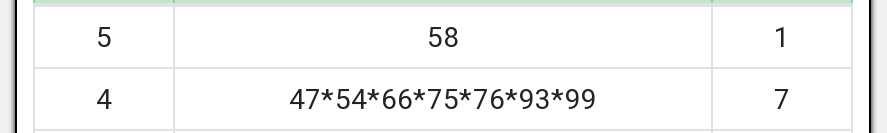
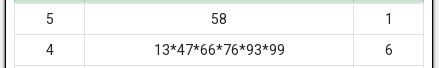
- 47*54*66*75*76*93*99
+ 13*47*66*76*93*99

- 7
+ 6
